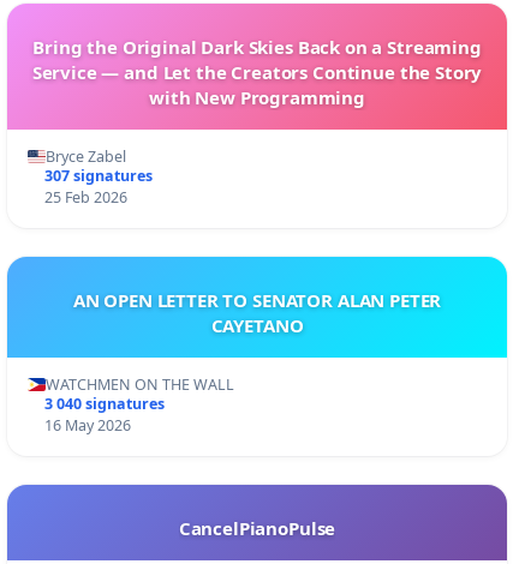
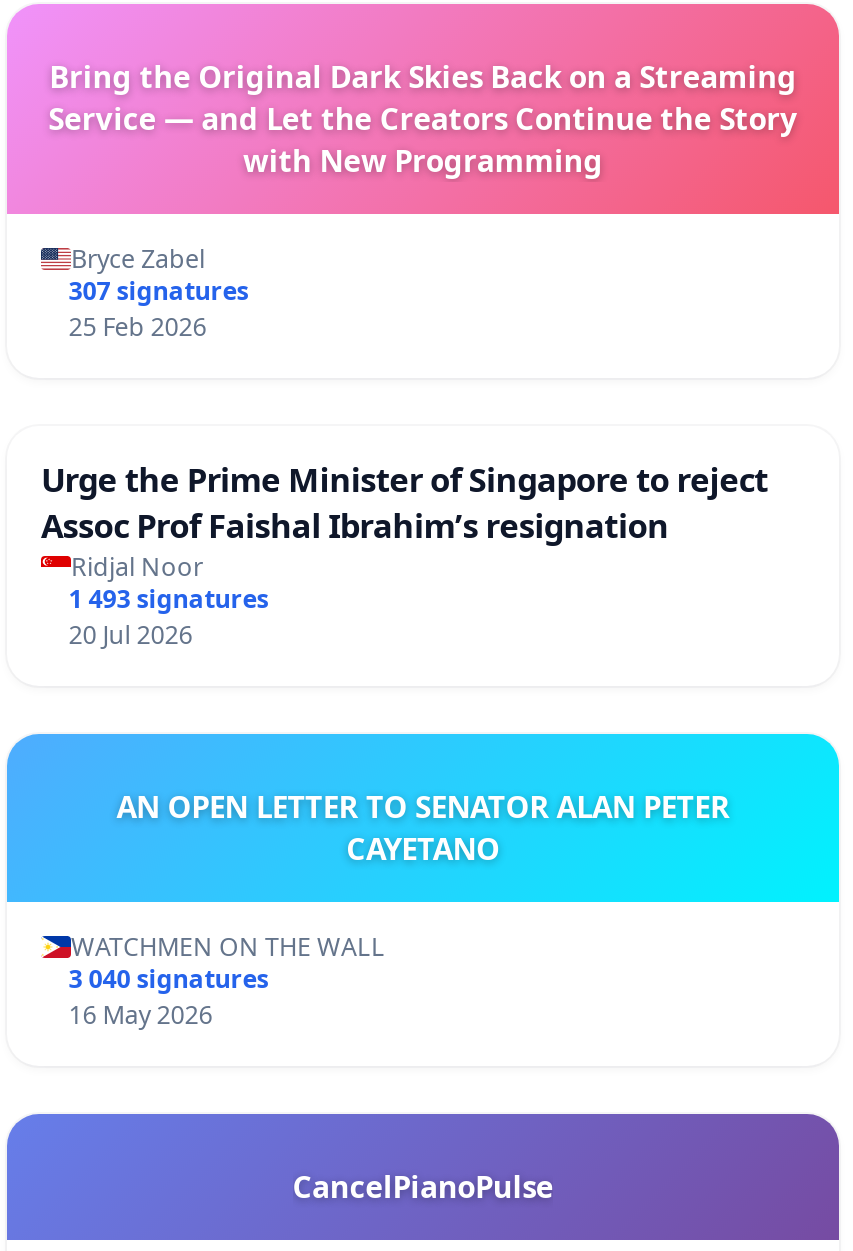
+ Urge the Prime Minister of Singapore to reject
+ Assoc Prof Faishal Ibrahim’s resignation
+ Ridjal Noor
+ 1 493 signatures
+ 20 Jul 2026
